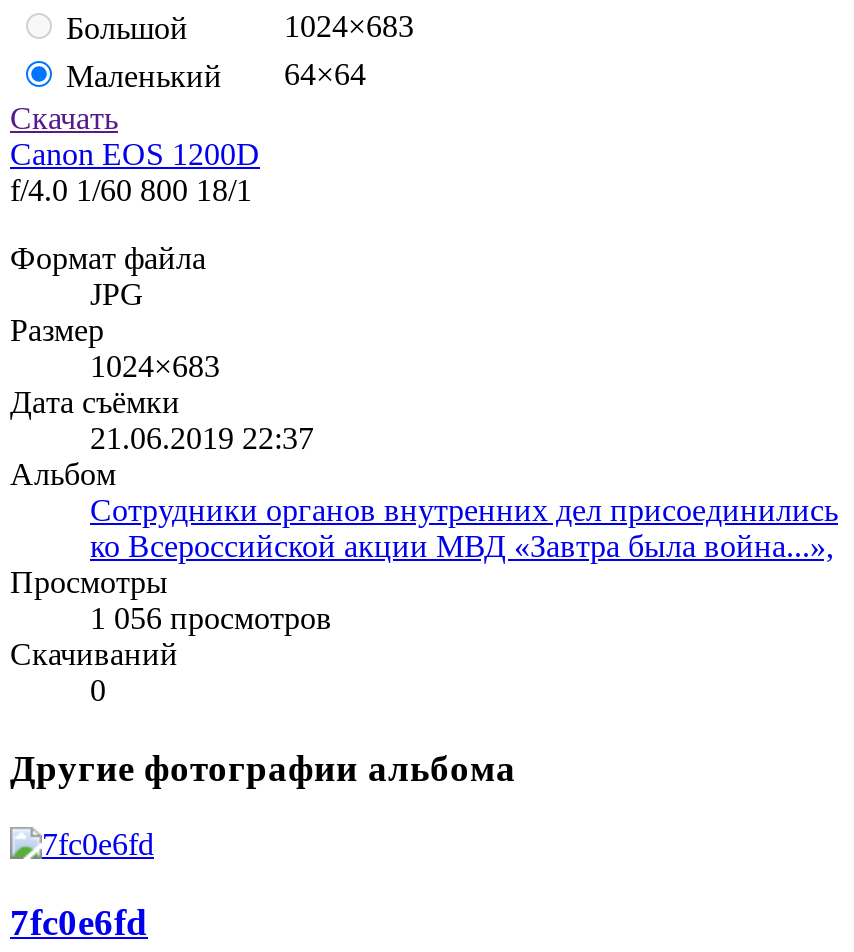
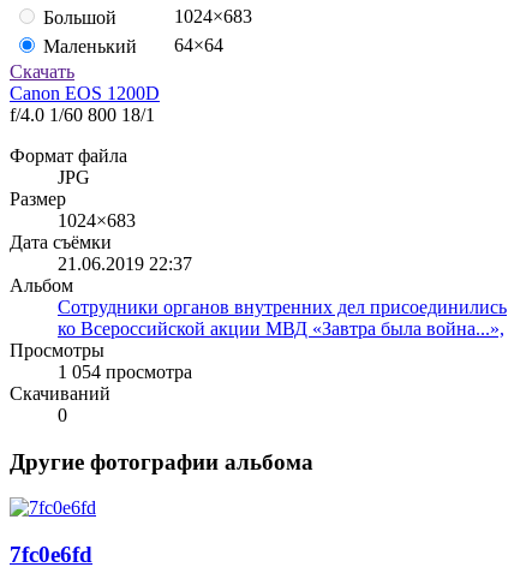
- 1 056 просмотров
+ 1 054 просмотра
